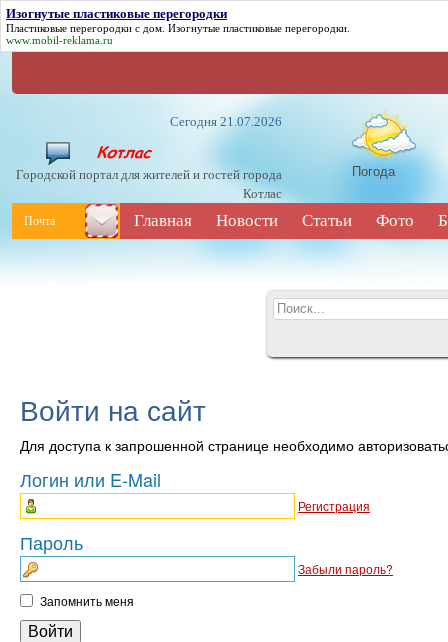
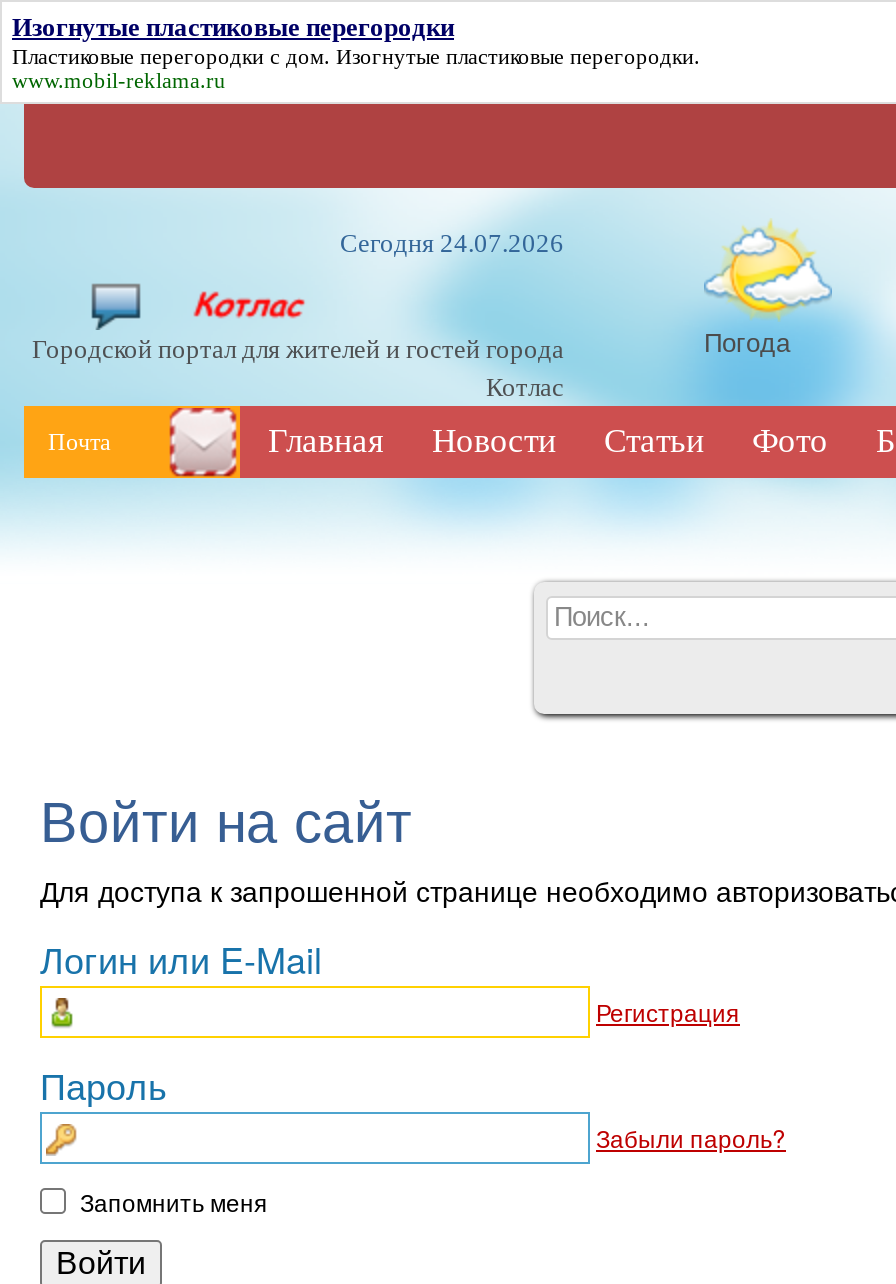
- Сегодня 21.07.2026
+ Сегодня 24.07.2026
